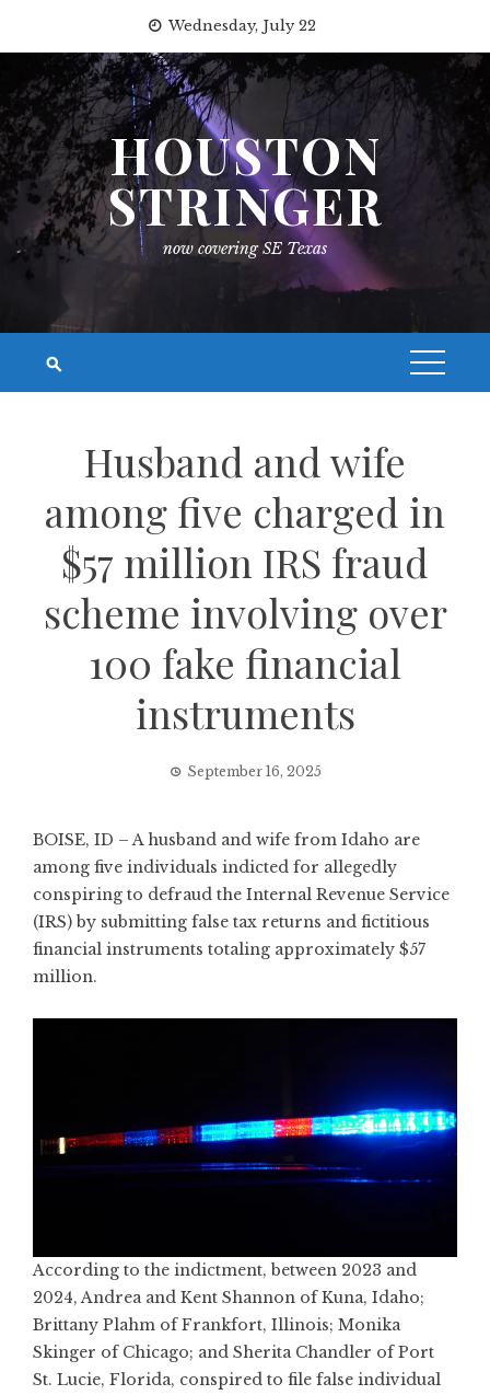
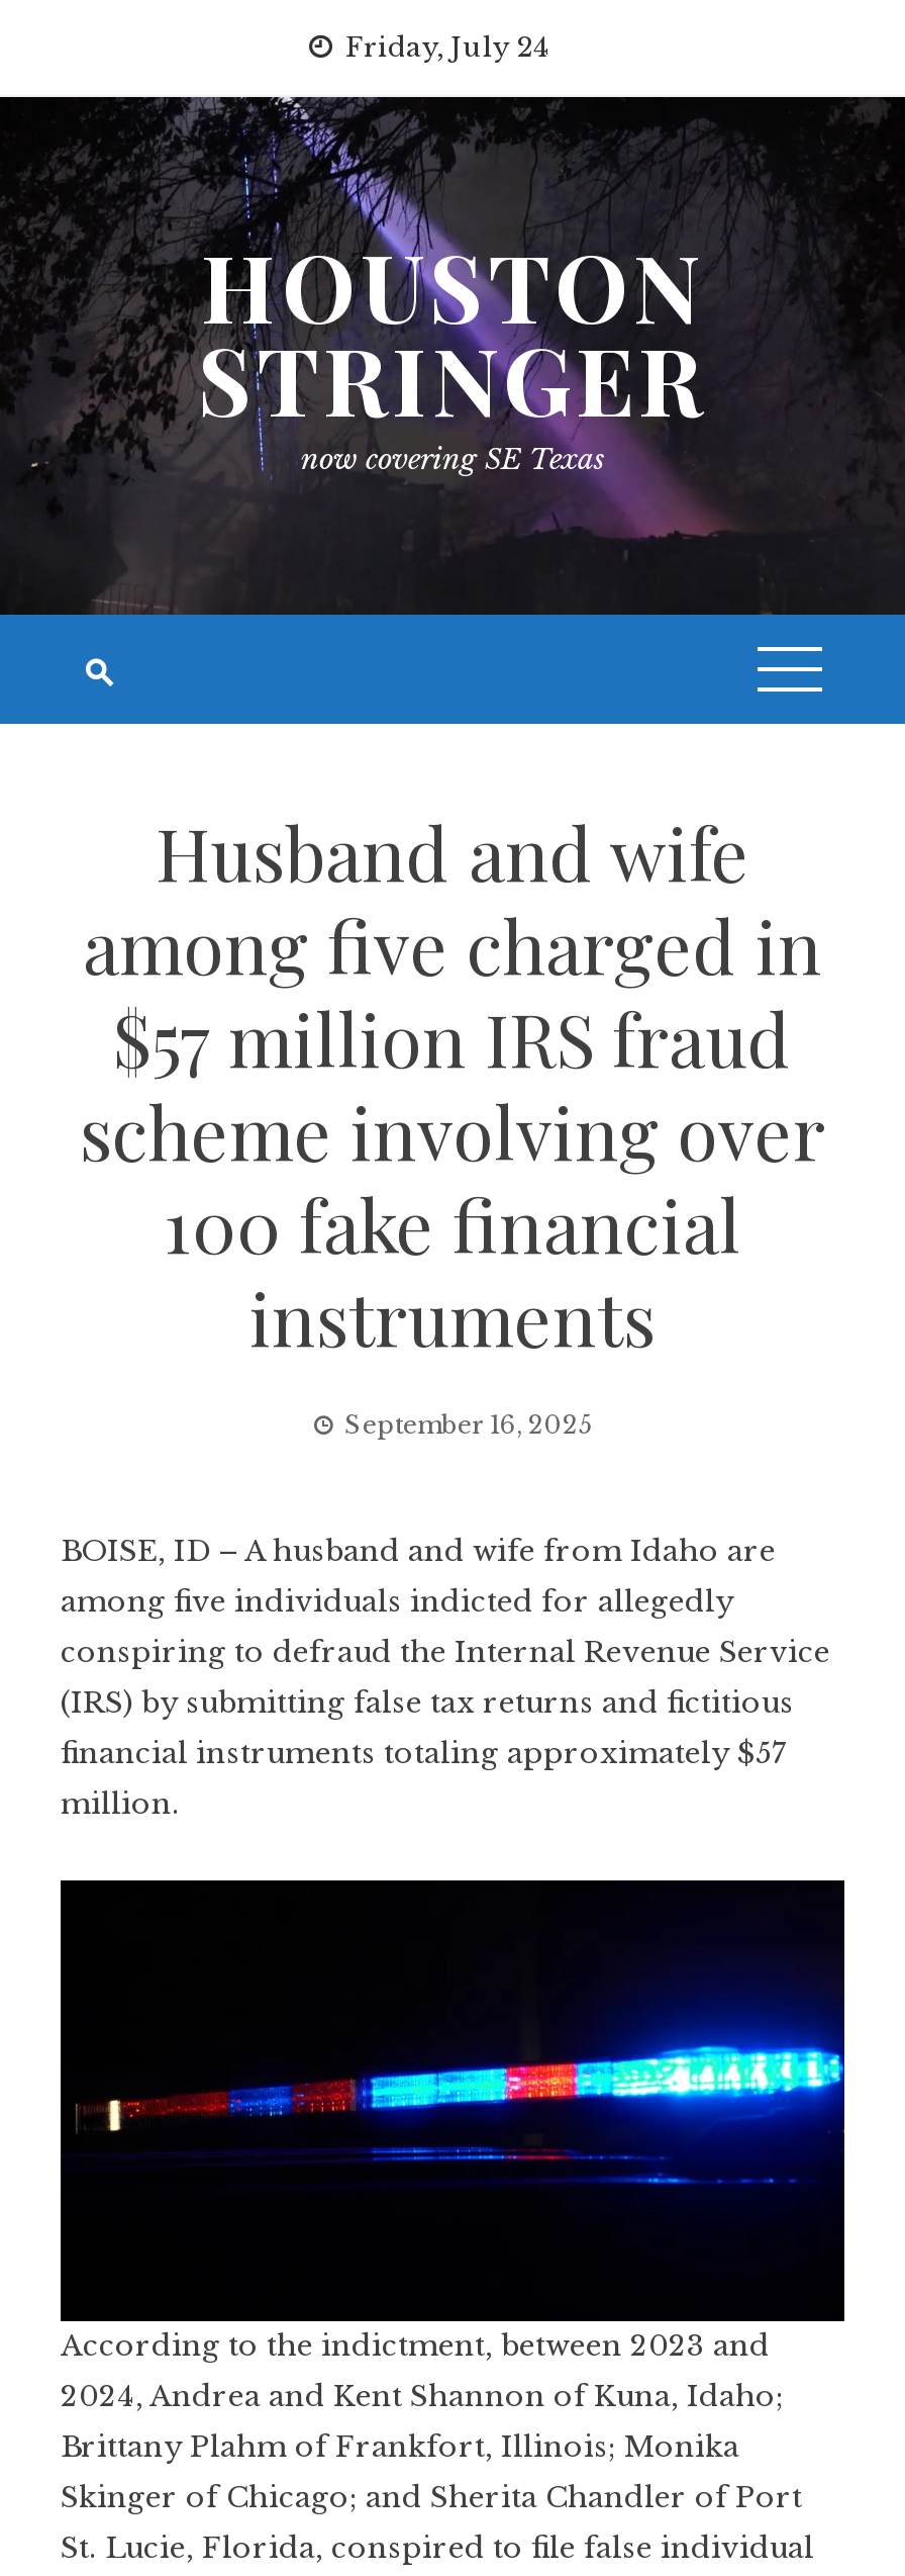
- Wednesday, July 22
+ Friday, July 24
